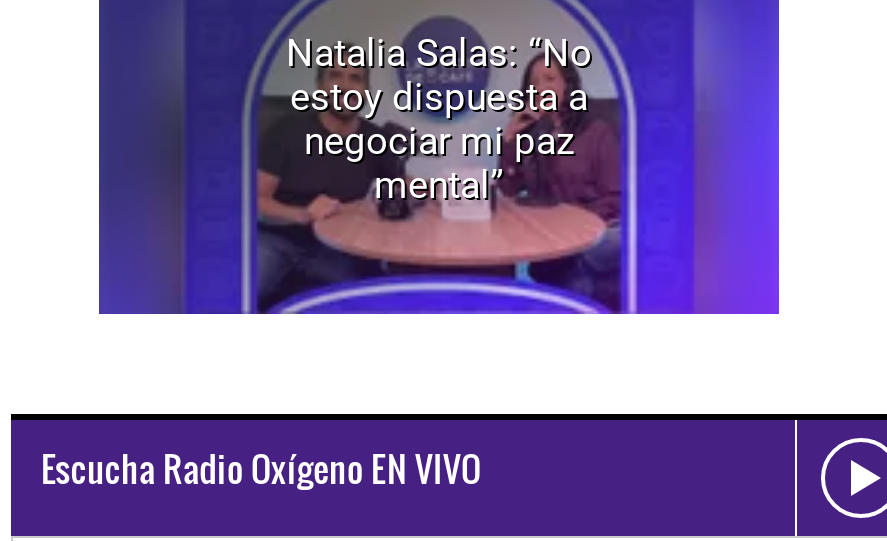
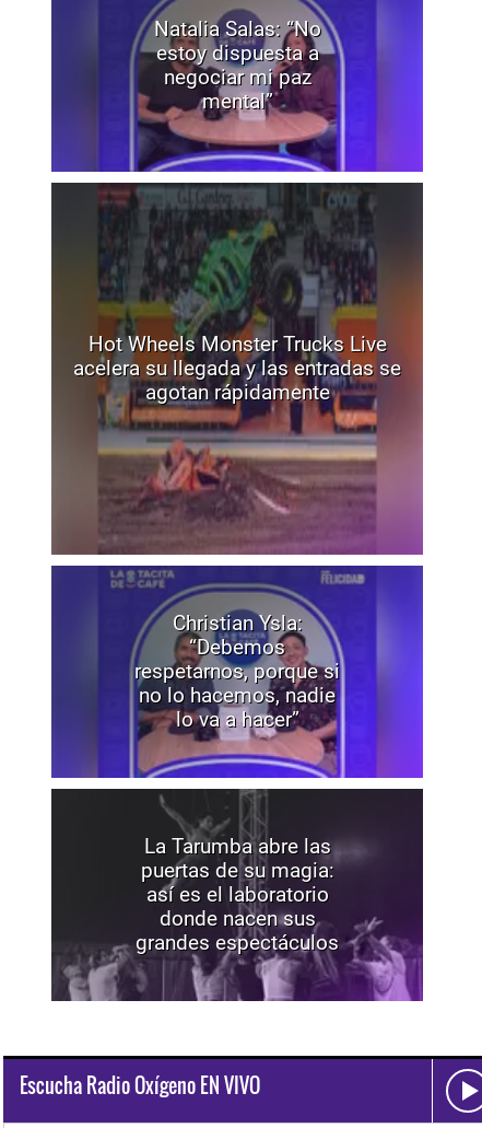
+ [image]
+ La Tarumba abre las
+ puertas de su magia:
+ así es el laboratorio
+ donde nacen sus
+ grandes espectáculos

+ [image]
+ Hot Wheels Monster Trucks Live
+ acelera su llegada y las entradas se
+ agotan rápidamente

+ [image]
+ Christian Ysla:
+ “Debemos
+ respetarnos, porque si
+ no lo hacemos, nadie
+ lo va a hacer”
